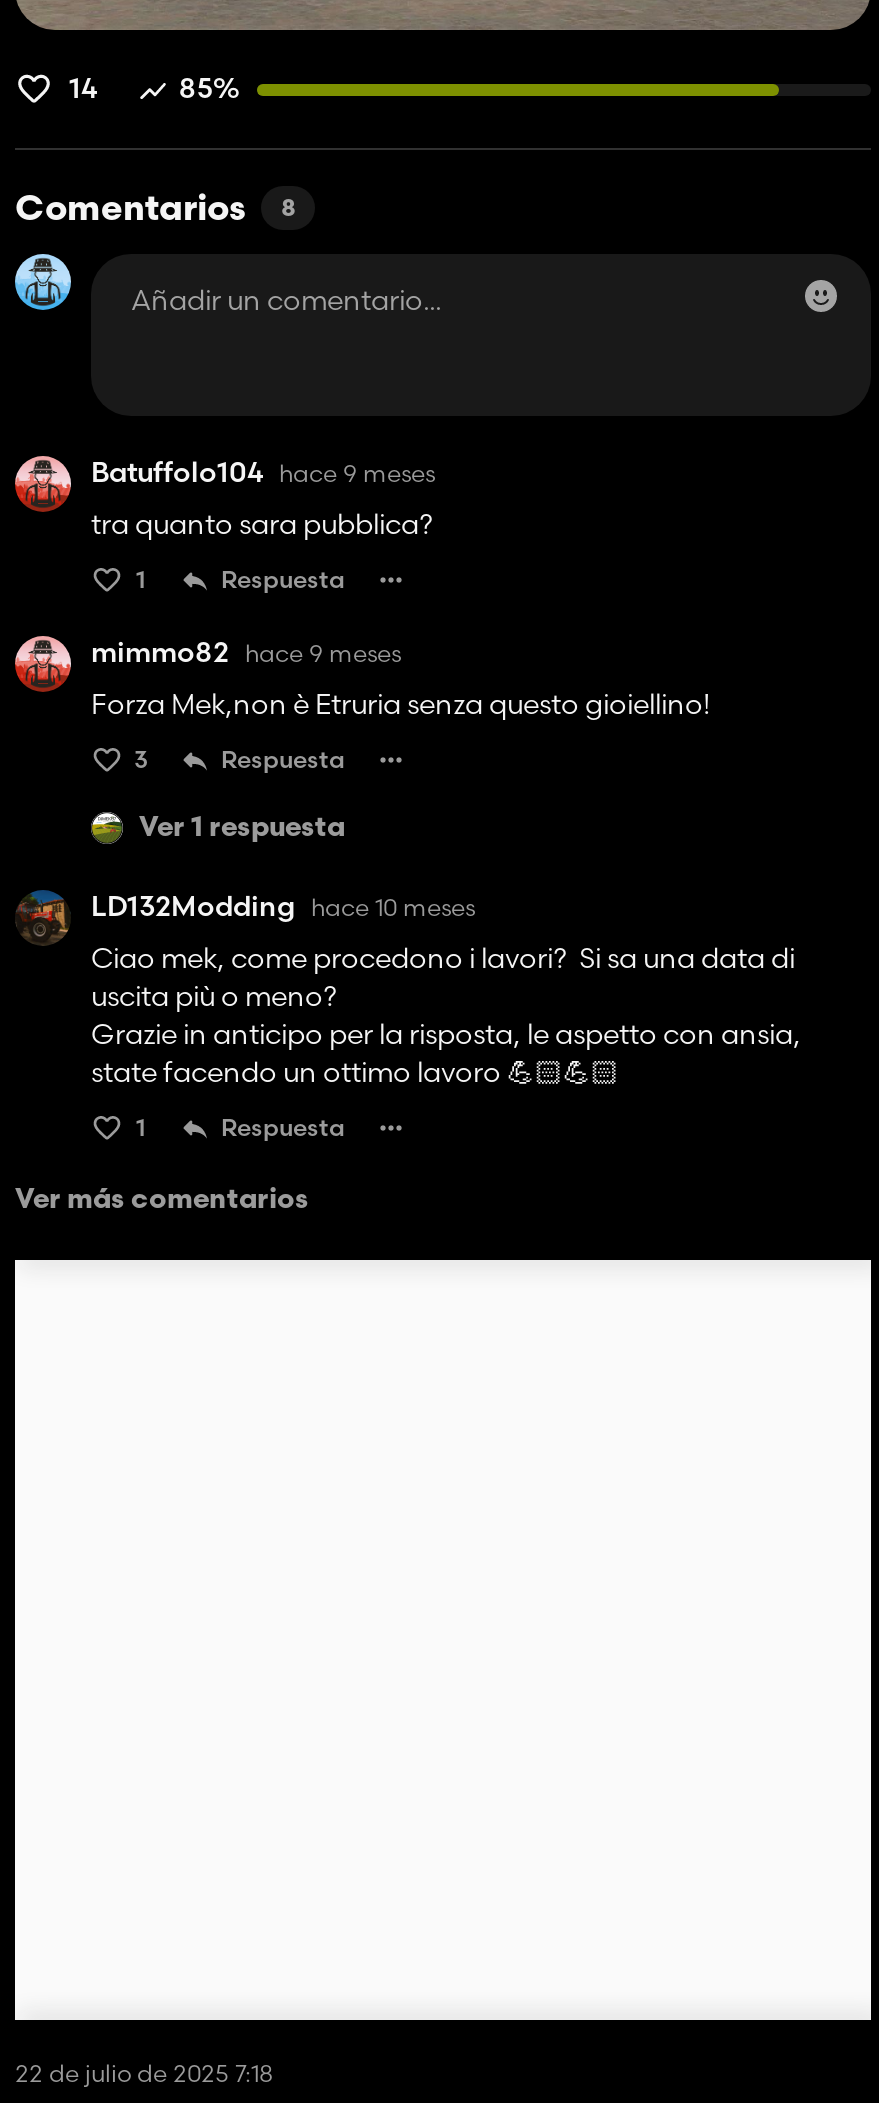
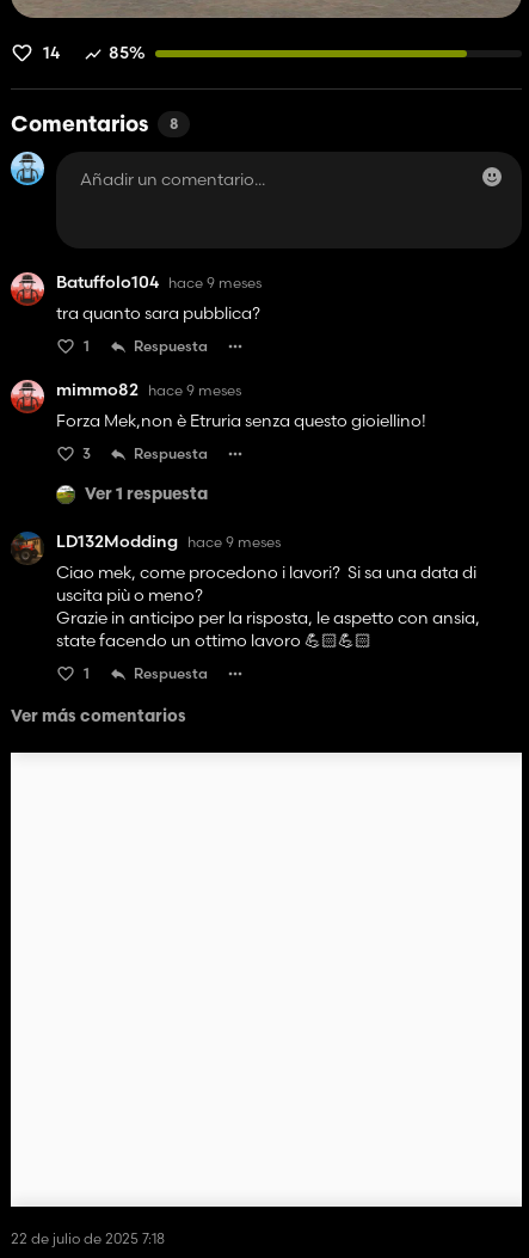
- LD132Modding hace 10 meses
+ LD132Modding hace 9 meses
